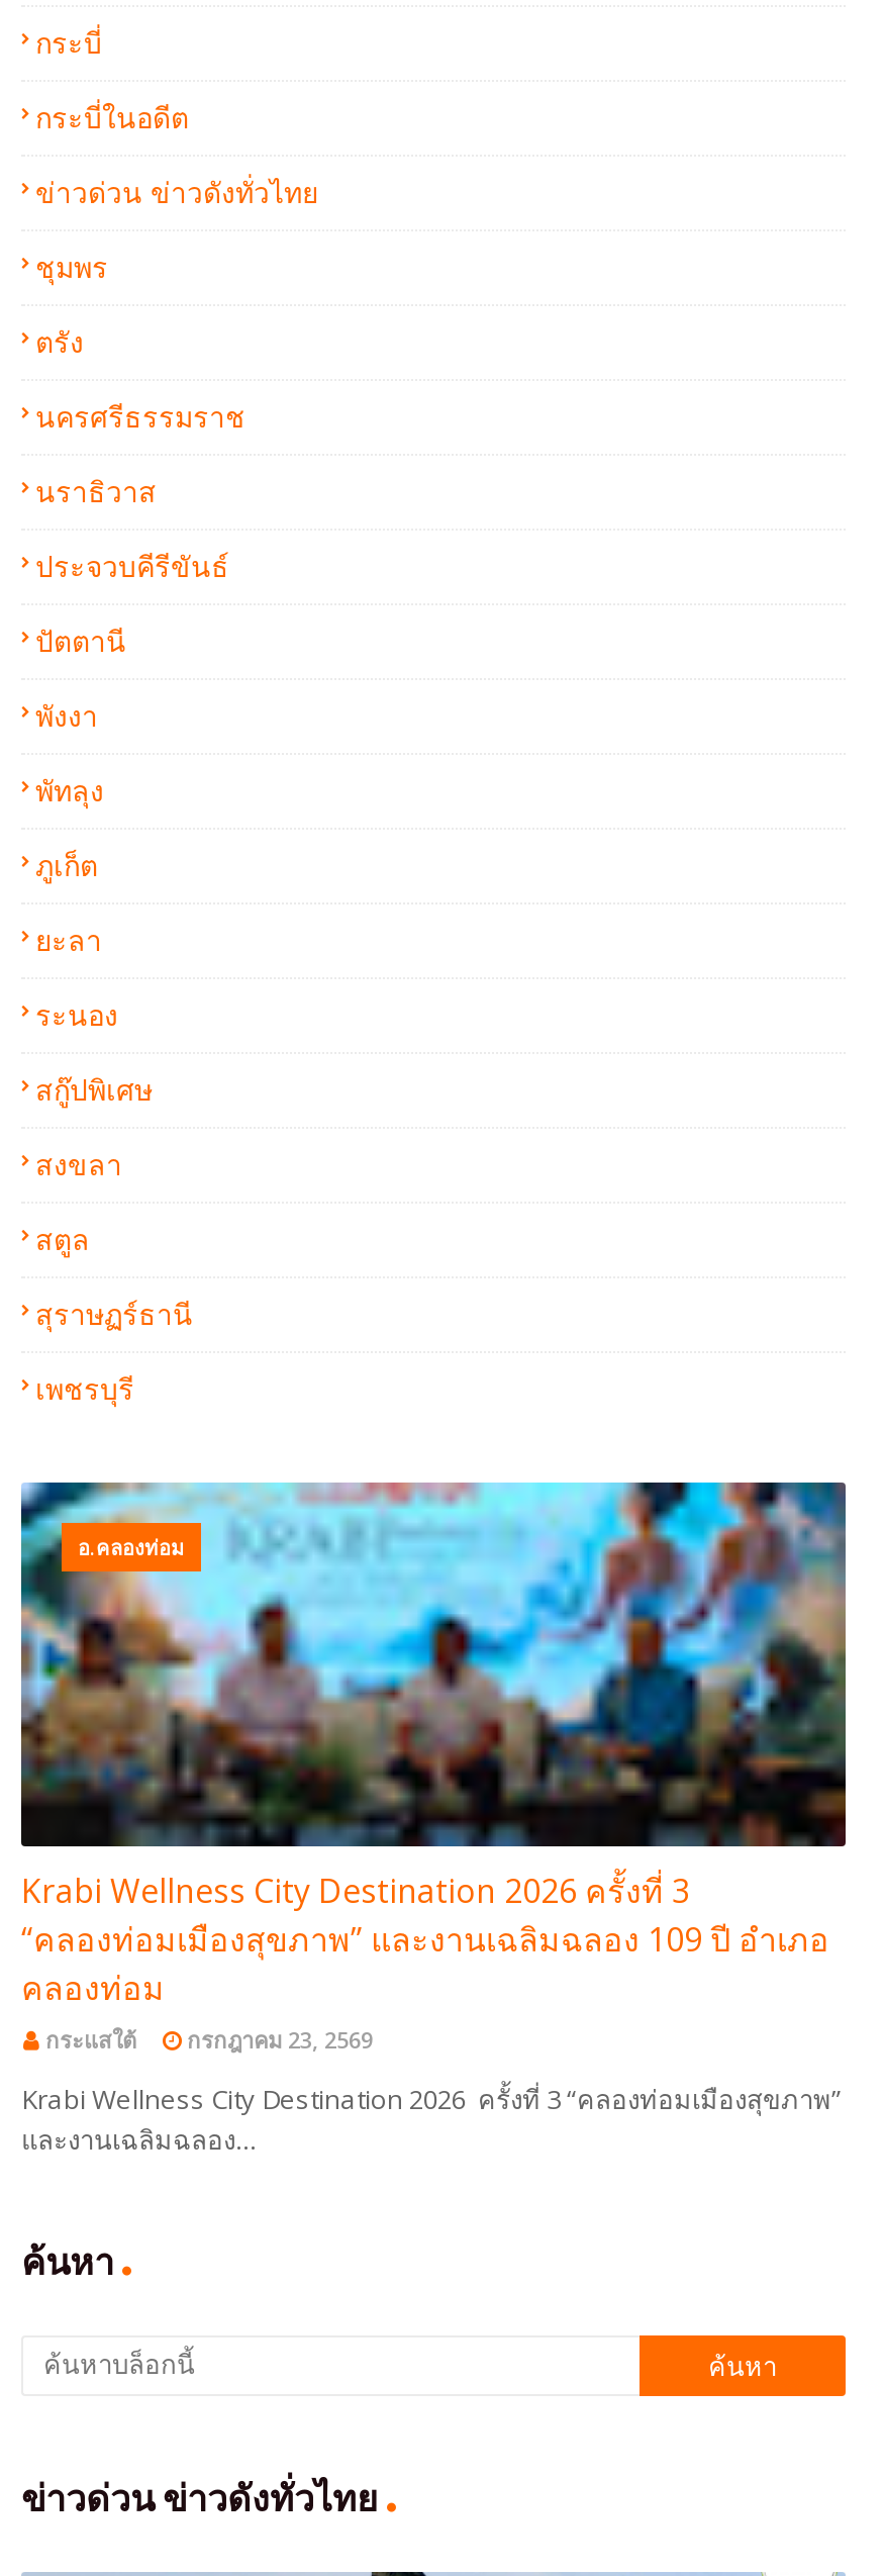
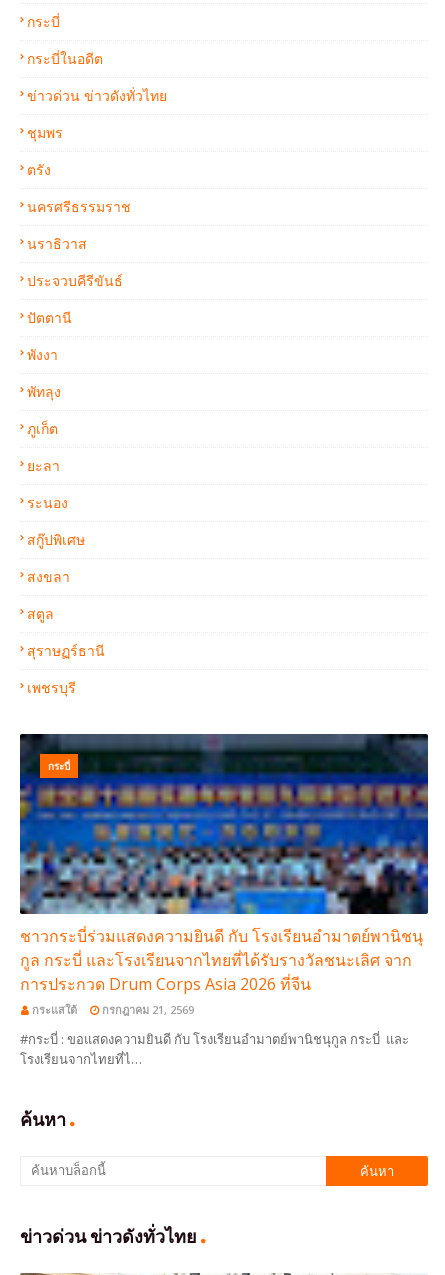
- [image]
- อ.คลองท่อม
+ [image]
+ กระบี่

- Krabi Wellness City Destination 2026 ครั้งที่ 3
- “คลองท่อมเมืองสุขภาพ” และงานเฉลิมฉลอง 109 ปี อำเภอ
- คลองท่อม
+ ชาวกระบี่ร่วมแสดงความยินดี กับ โรงเรียนอำมาตย์พานิชนุ
+ กูล กระบี่ และโรงเรียนจากไทยที่ได้รับรางวัลชนะเลิศ จาก
+ การประกวด Drum Corps Asia 2026 ที่จีน

- กรกฎาคม 23, 2569
+ กรกฎาคม 21, 2569

- Krabi Wellness City Destination 2026 ครั้งที่ 3 “คลองท่อมเมืองสุขภาพ”
- และงานเฉลิมฉลอง…
+ #กระบี่ : ขอแสดงความยินดี กับ โรงเรียนอำมาตย์พานิชนุกูล กระบี่ และ
+ โรงเรียนจากไทยที่ไ…
